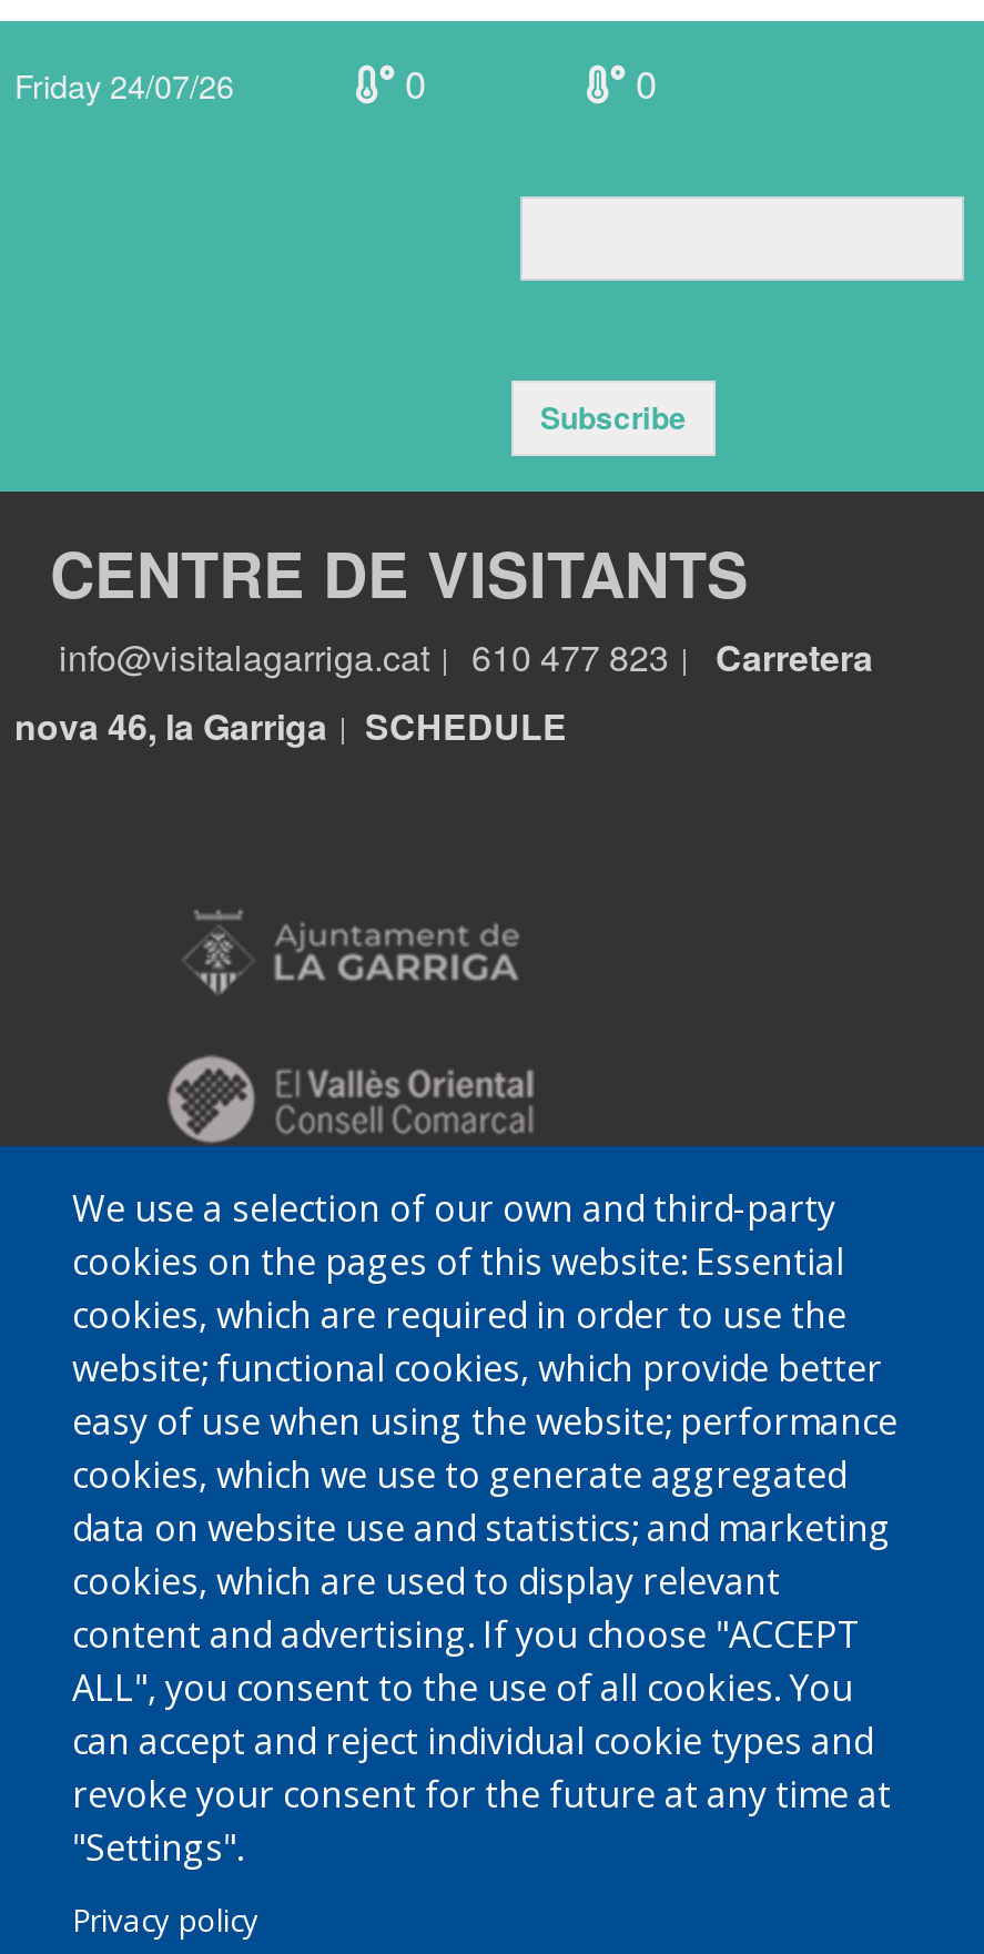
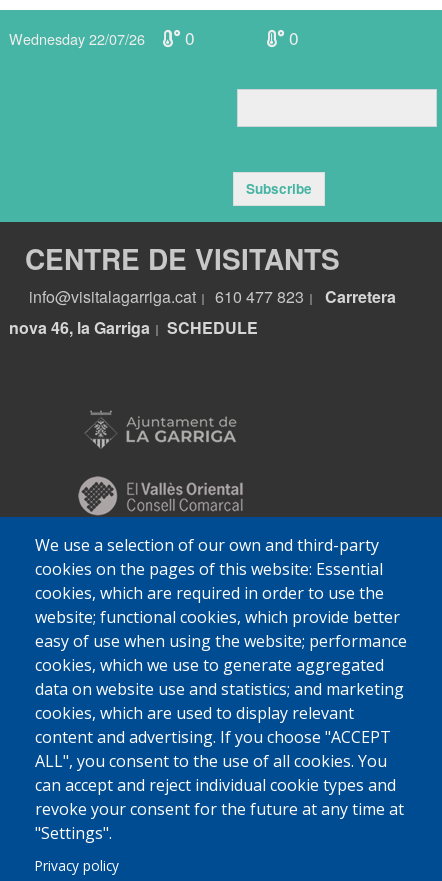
- Friday 24/07/26
+ Wednesday 22/07/26
